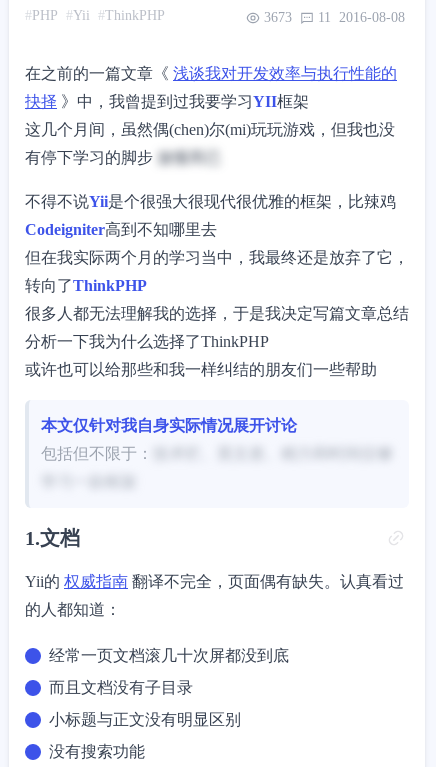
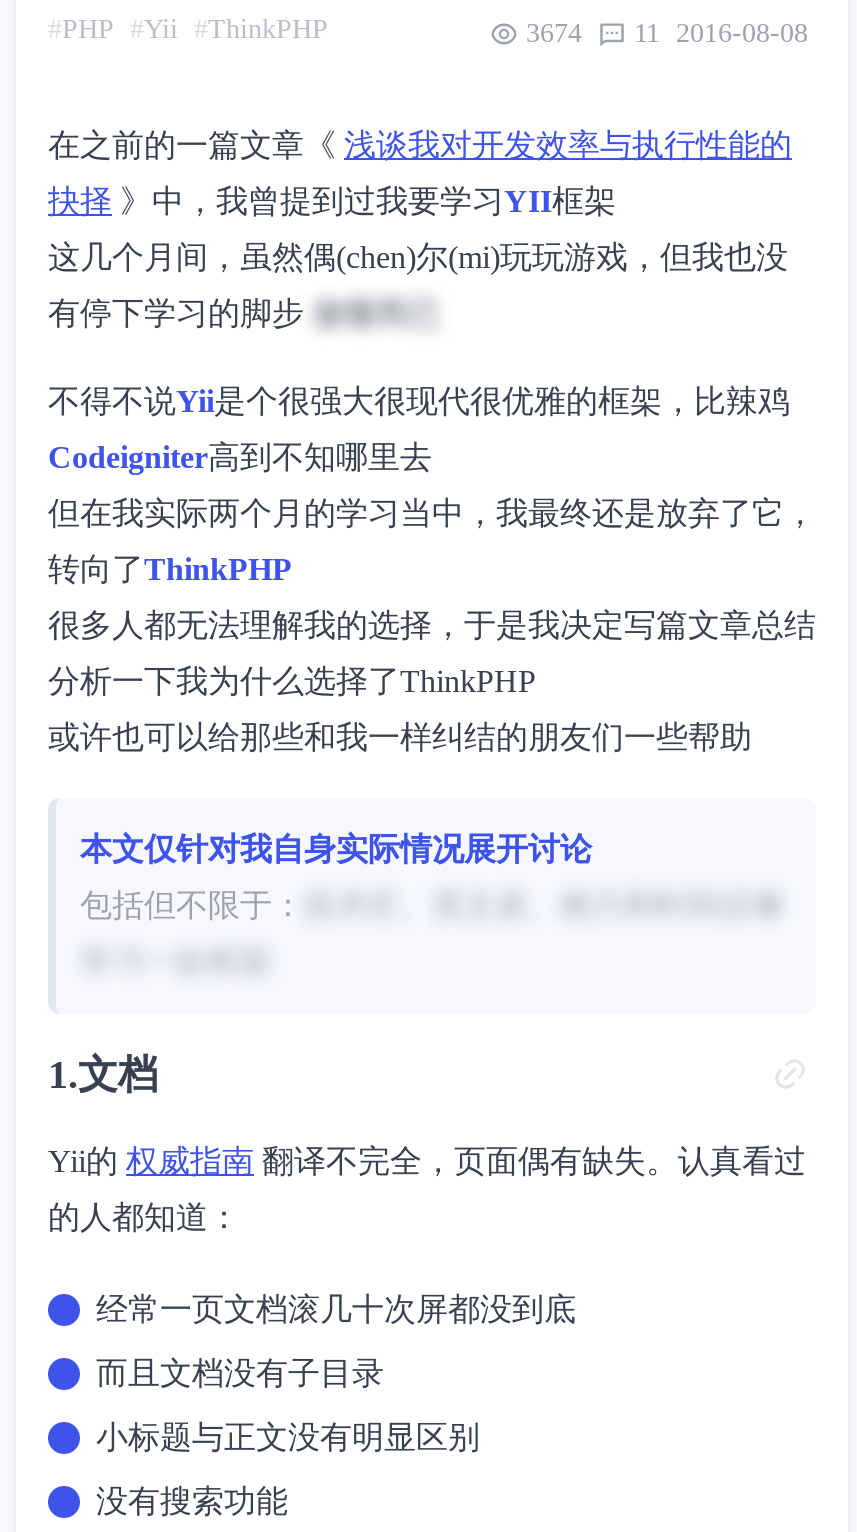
- 3673 11 2016-08-08
+ 3674 11 2016-08-08
